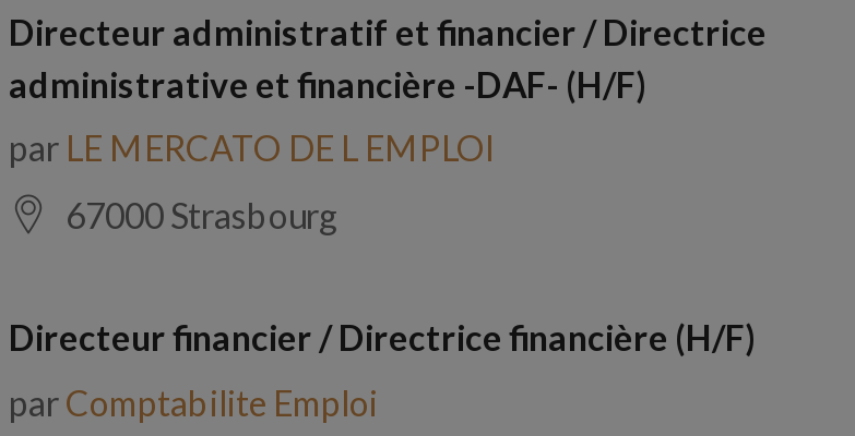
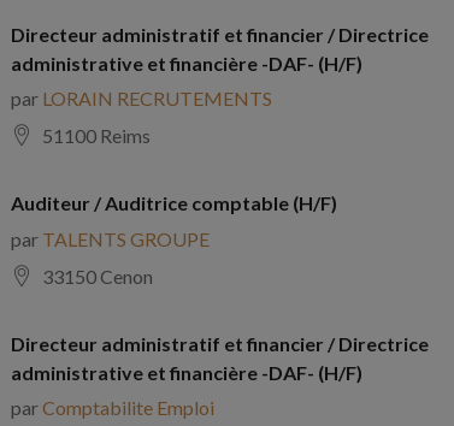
- par LE MERCATO DE L EMPLOI
- 67000 Strasbourg
- Directeur financier / Directrice financière (H/F)
+ par LORAIN RECRUTEMENTS
+ 51100 Reims
+ Auditeur / Auditrice comptable (H/F)
+ par TALENTS GROUPE
+ 33150 Cenon
+ Directeur administratif et financier / Directrice
+ administrative et financière -DAF- (H/F)
